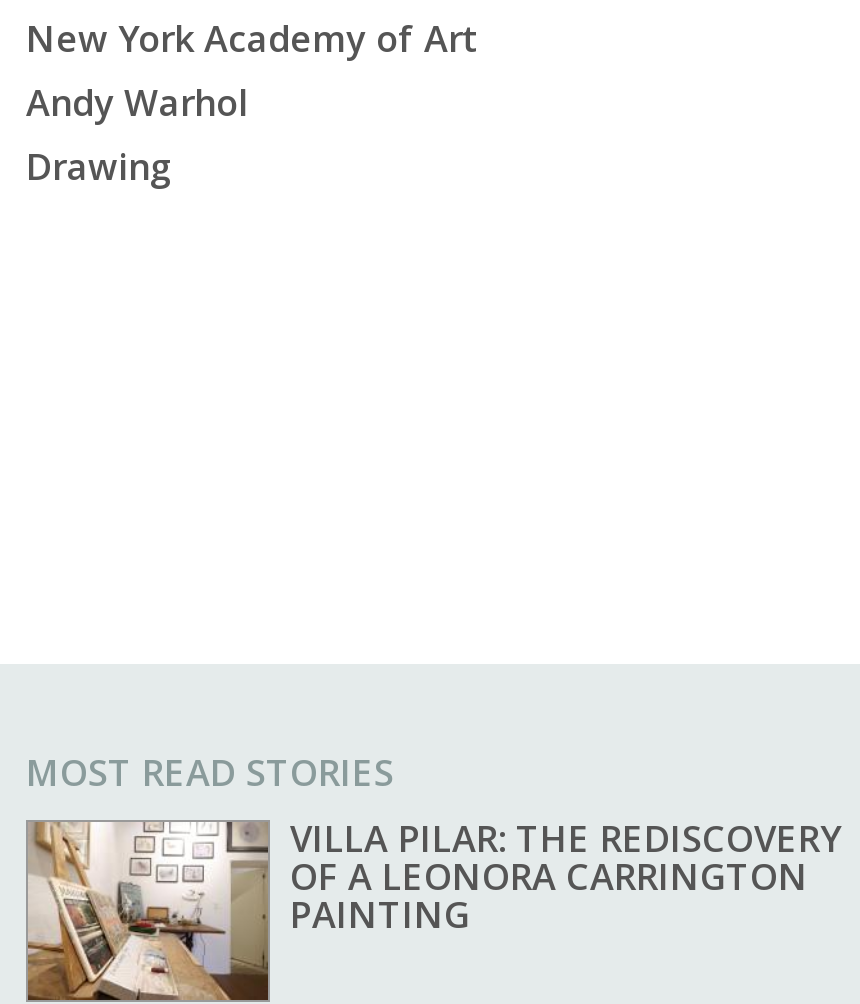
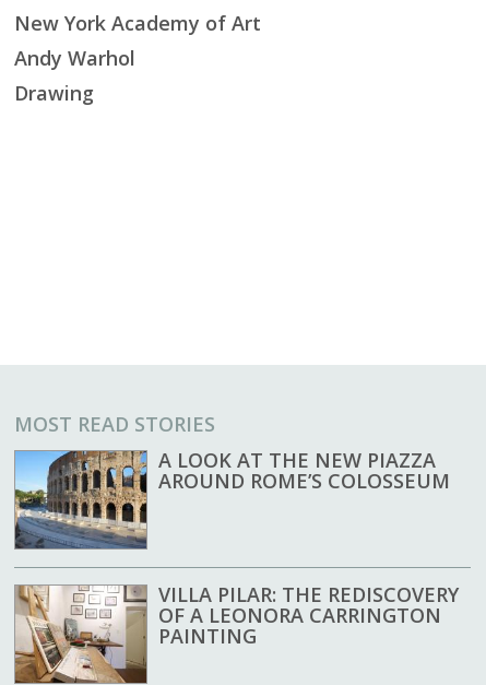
+ [image]
+ A LOOK AT THE NEW PIAZZA
+ AROUND ROME’S COLOSSEUM
